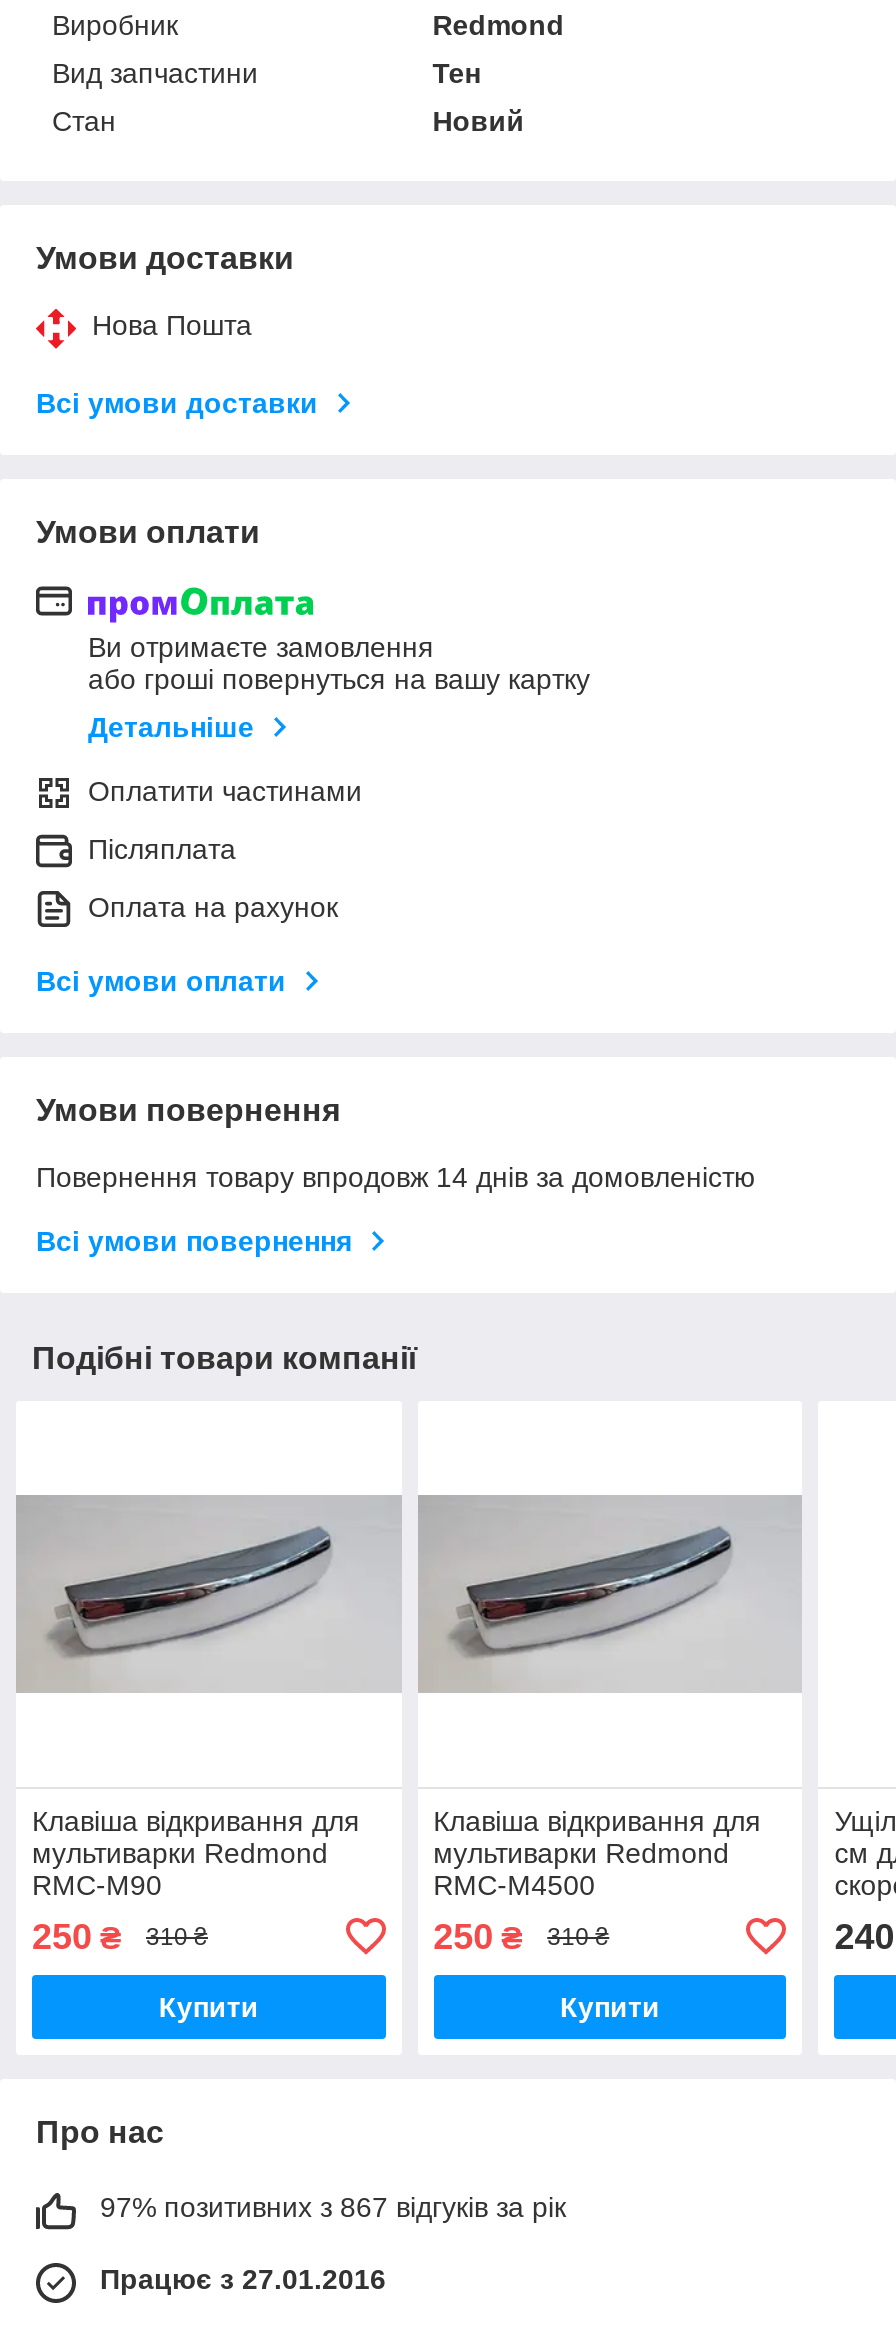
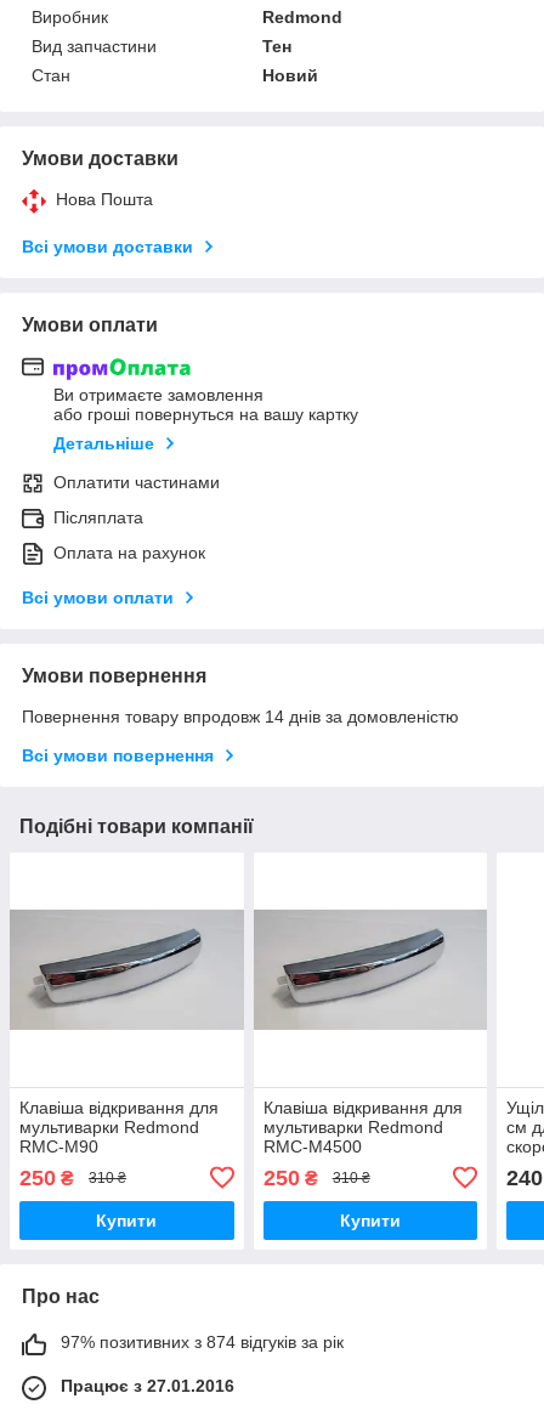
- 97% позитивних з 867 відгуків за рік
+ 97% позитивних з 874 відгуків за рік
